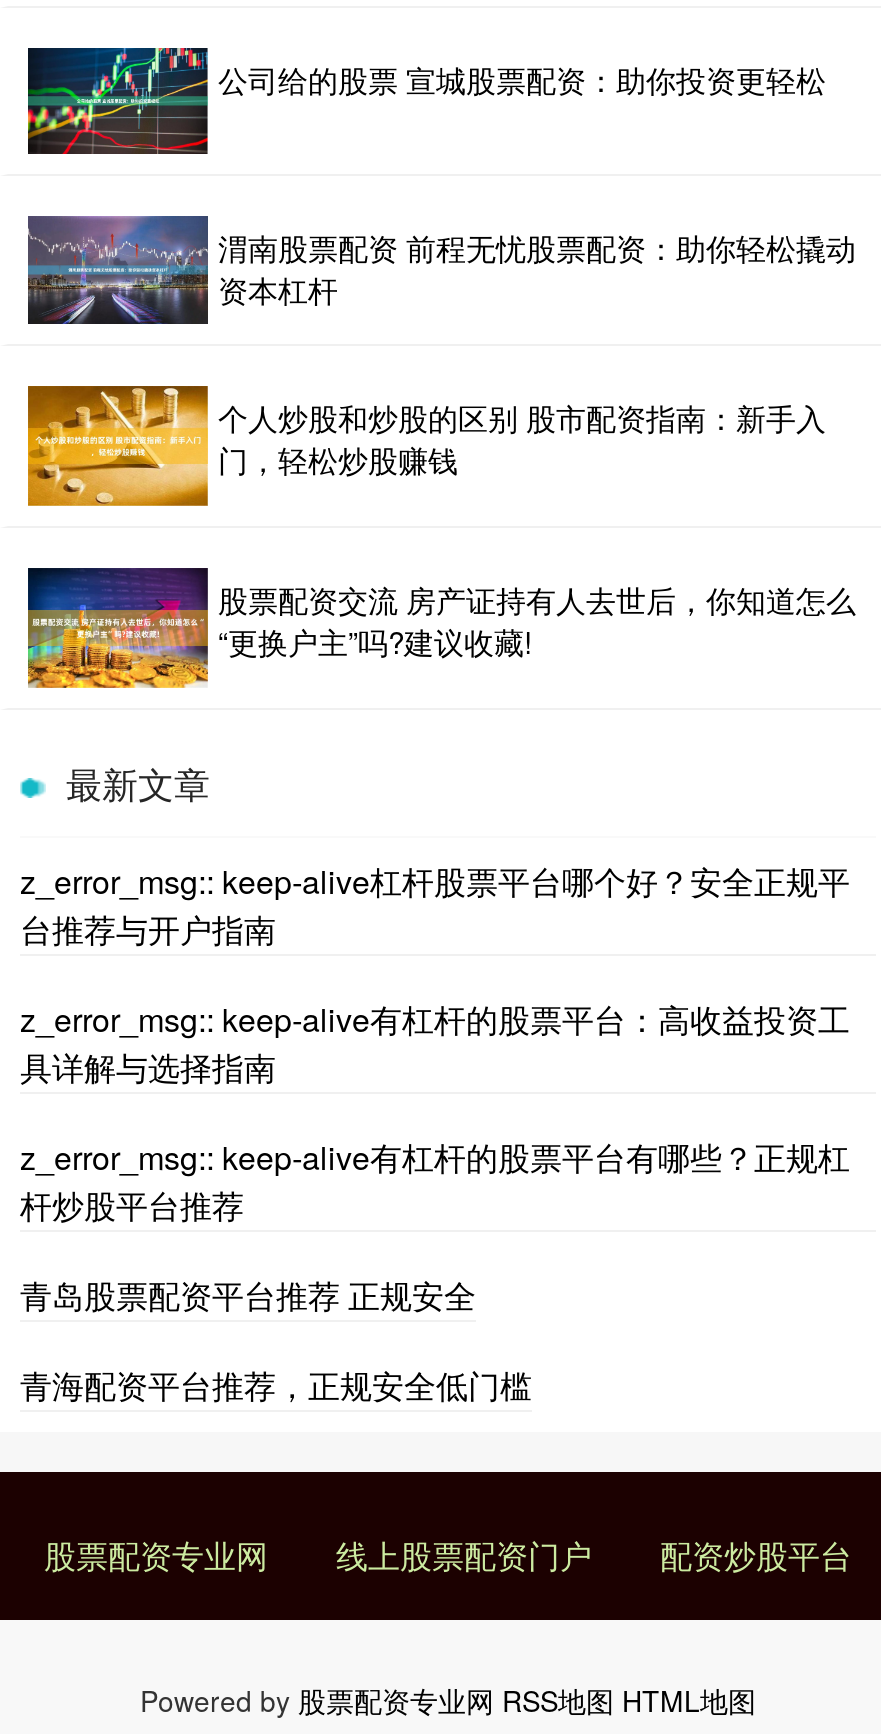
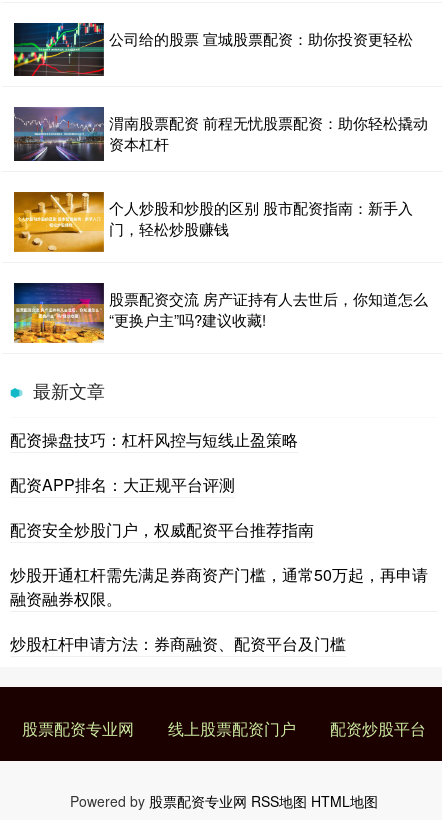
- z_error_msg:: keep-alive杠杆股票平台哪个好？安全正规平
- 台推荐与开户指南
+ 配资操盘技巧：杠杆风控与短线止盈策略

- z_error_msg:: keep-alive有杠杆的股票平台：高收益投资工
- 具详解与选择指南
+ 配资APP排名：大正规平台评测

- z_error_msg:: keep-alive有杠杆的股票平台有哪些？正规杠
- 杆炒股平台推荐
+ 配资安全炒股门户，权威配资平台推荐指南

- 青岛股票配资平台推荐 正规安全
+ 炒股开通杠杆需先满足券商资产门槛，通常50万起，再申请
+ 融资融券权限。

- 青海配资平台推荐，正规安全低门槛
+ 炒股杠杆申请方法：券商融资、配资平台及门槛
